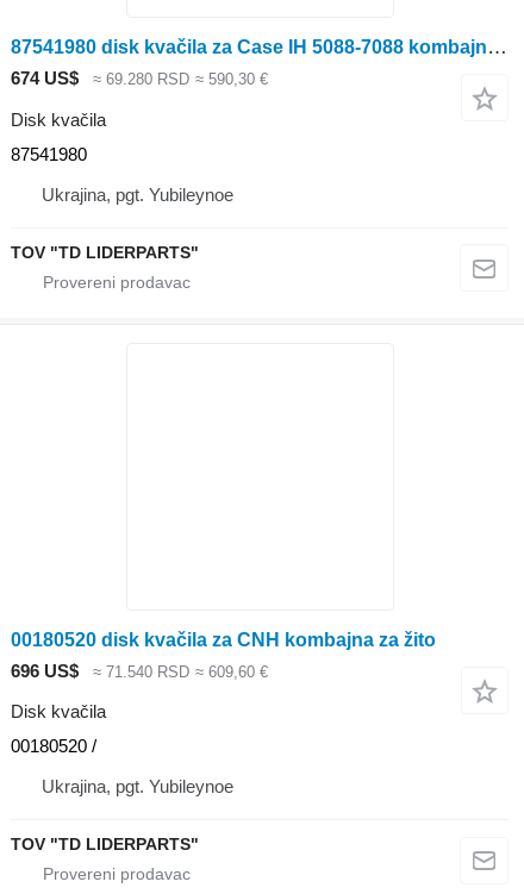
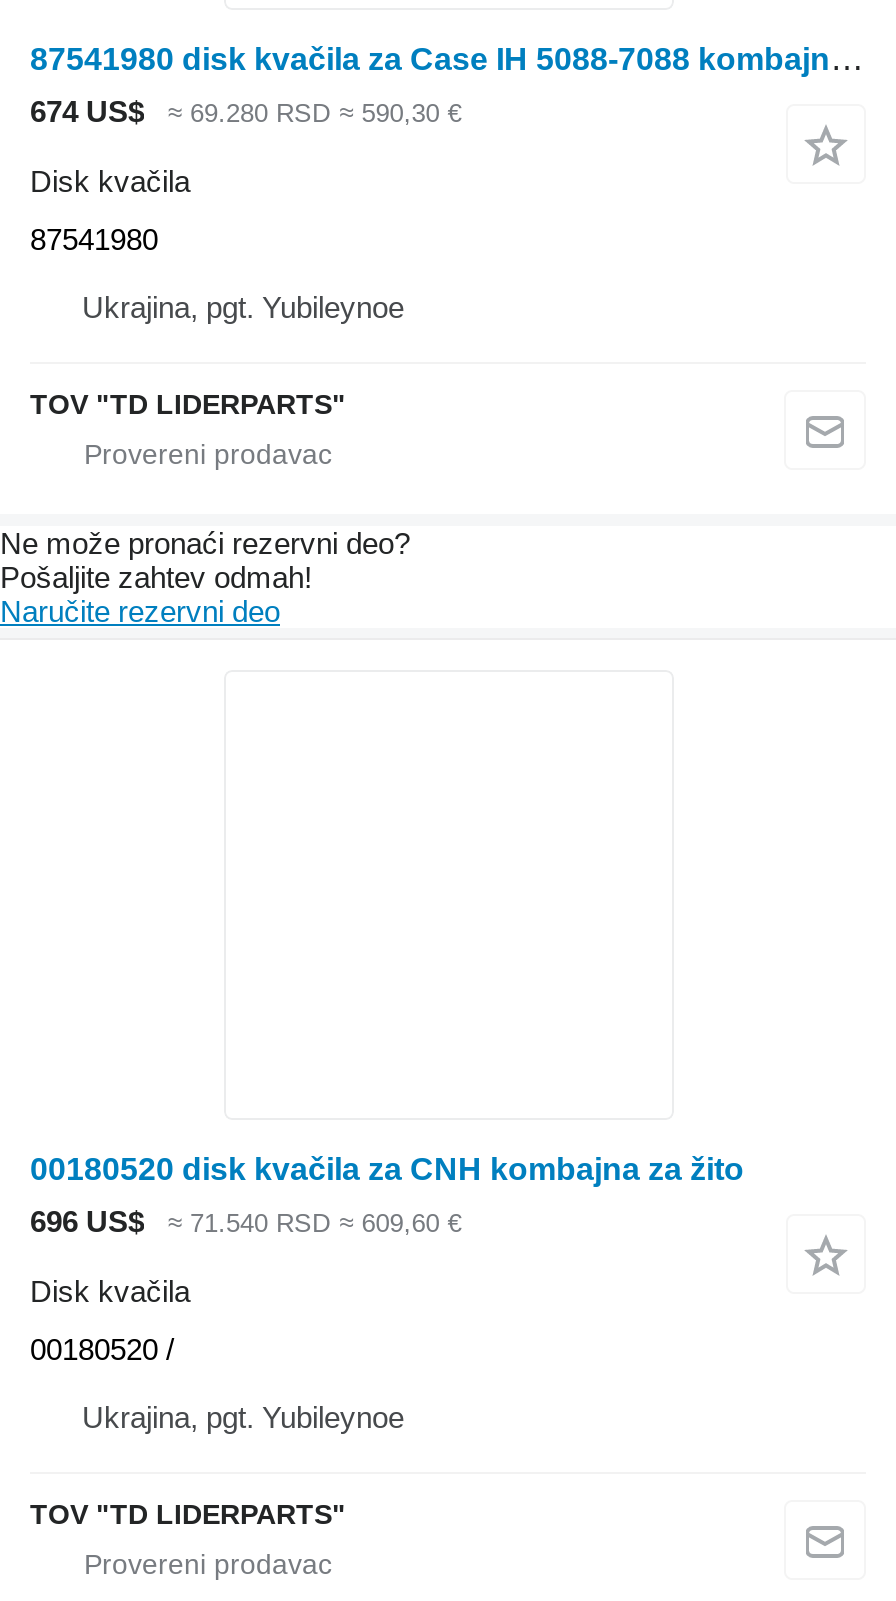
+ Ne može pronaći rezervni dеo?
+ Pošaljite zahtev odmah!
+ Naručite rezervni dеo
